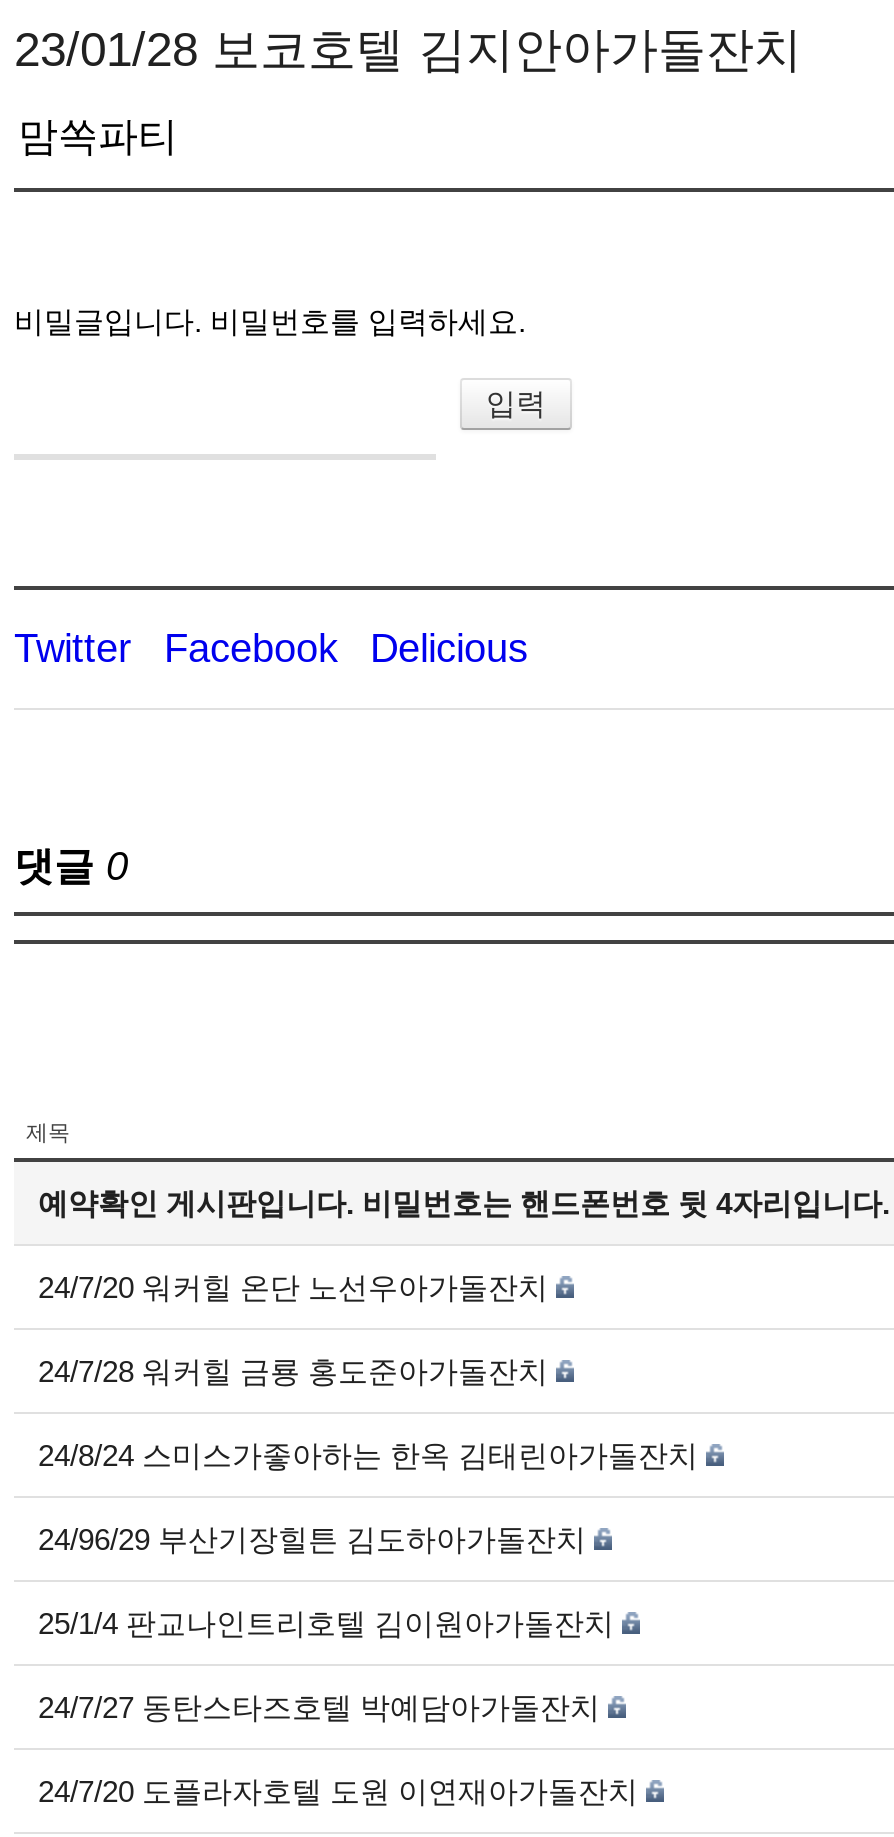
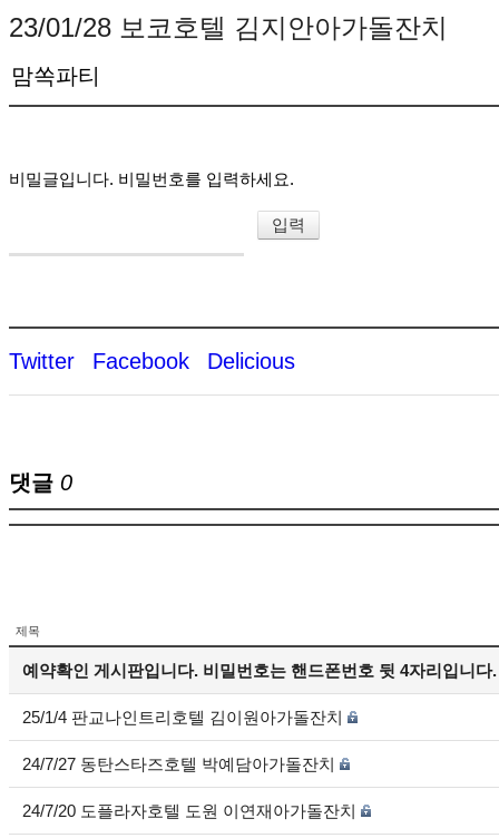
- 24/7/20 워커힐 온단 노선우아가돌잔치
- 24/7/28 워커힐 금룡 홍도준아가돌잔치
- 24/8/24 스미스가좋아하는 한옥 김태린아가돌잔치
- 24/96/29 부산기장힐튼 김도하아가돌잔치
